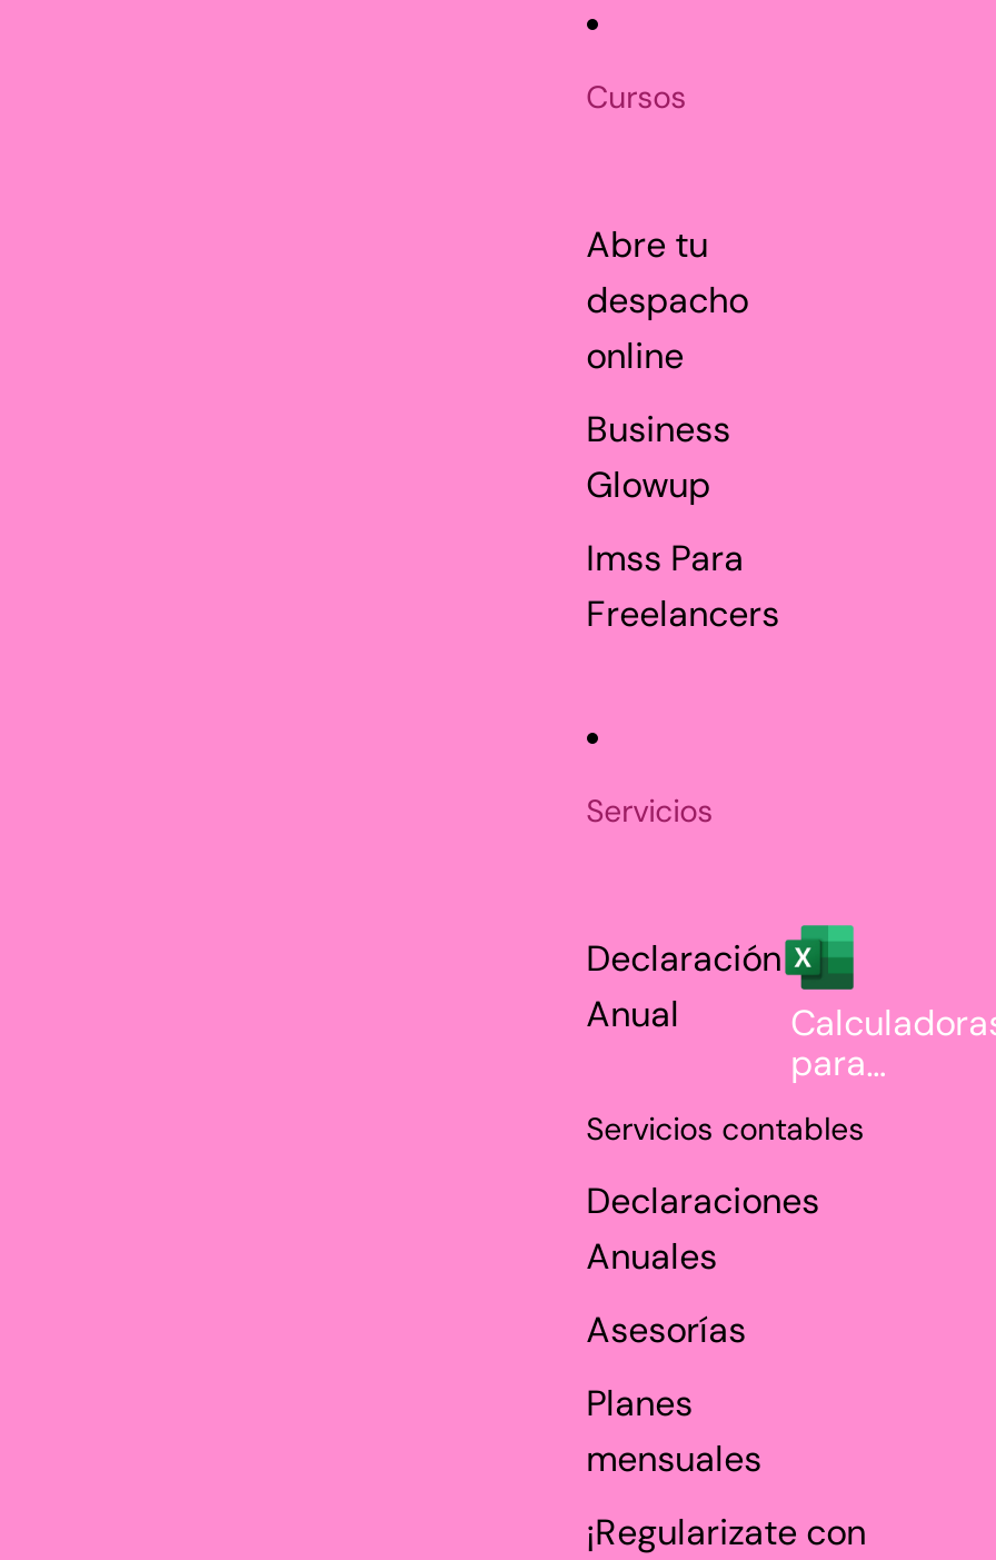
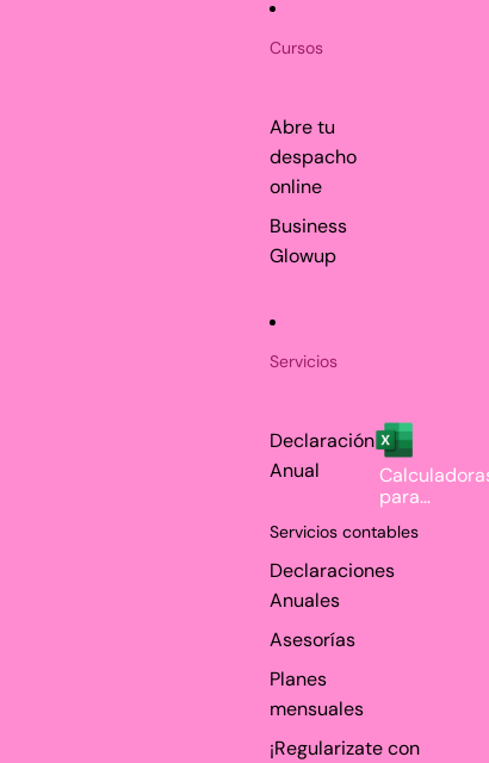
- Imss Para
- Freelancers
